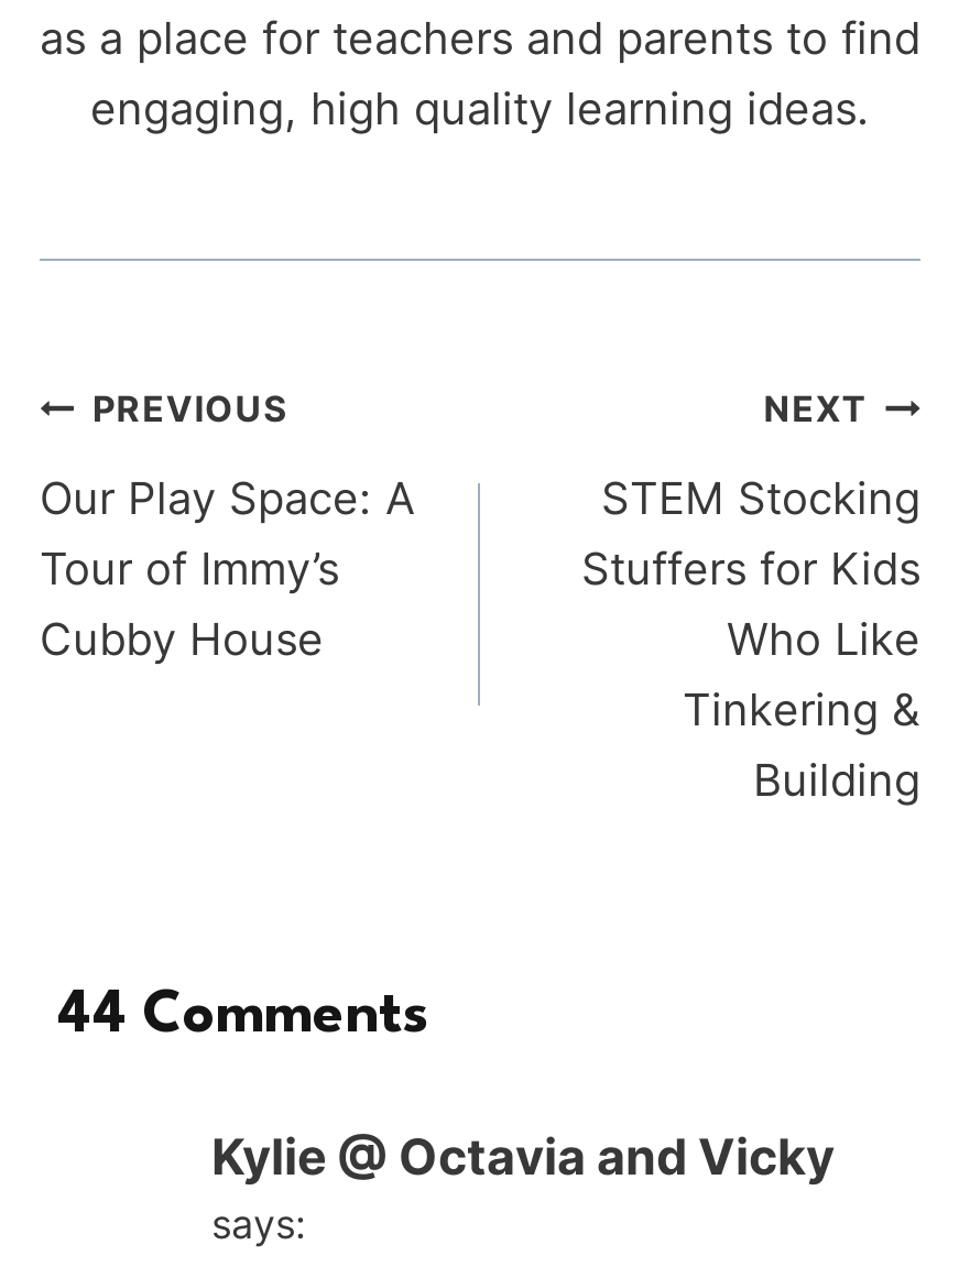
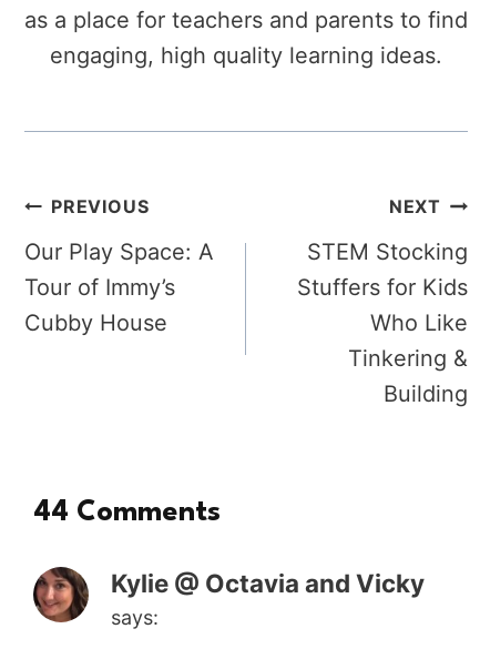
+ [image]
